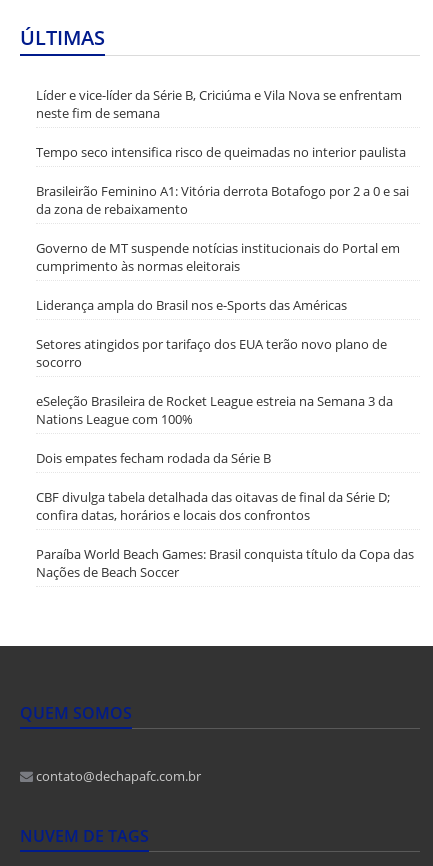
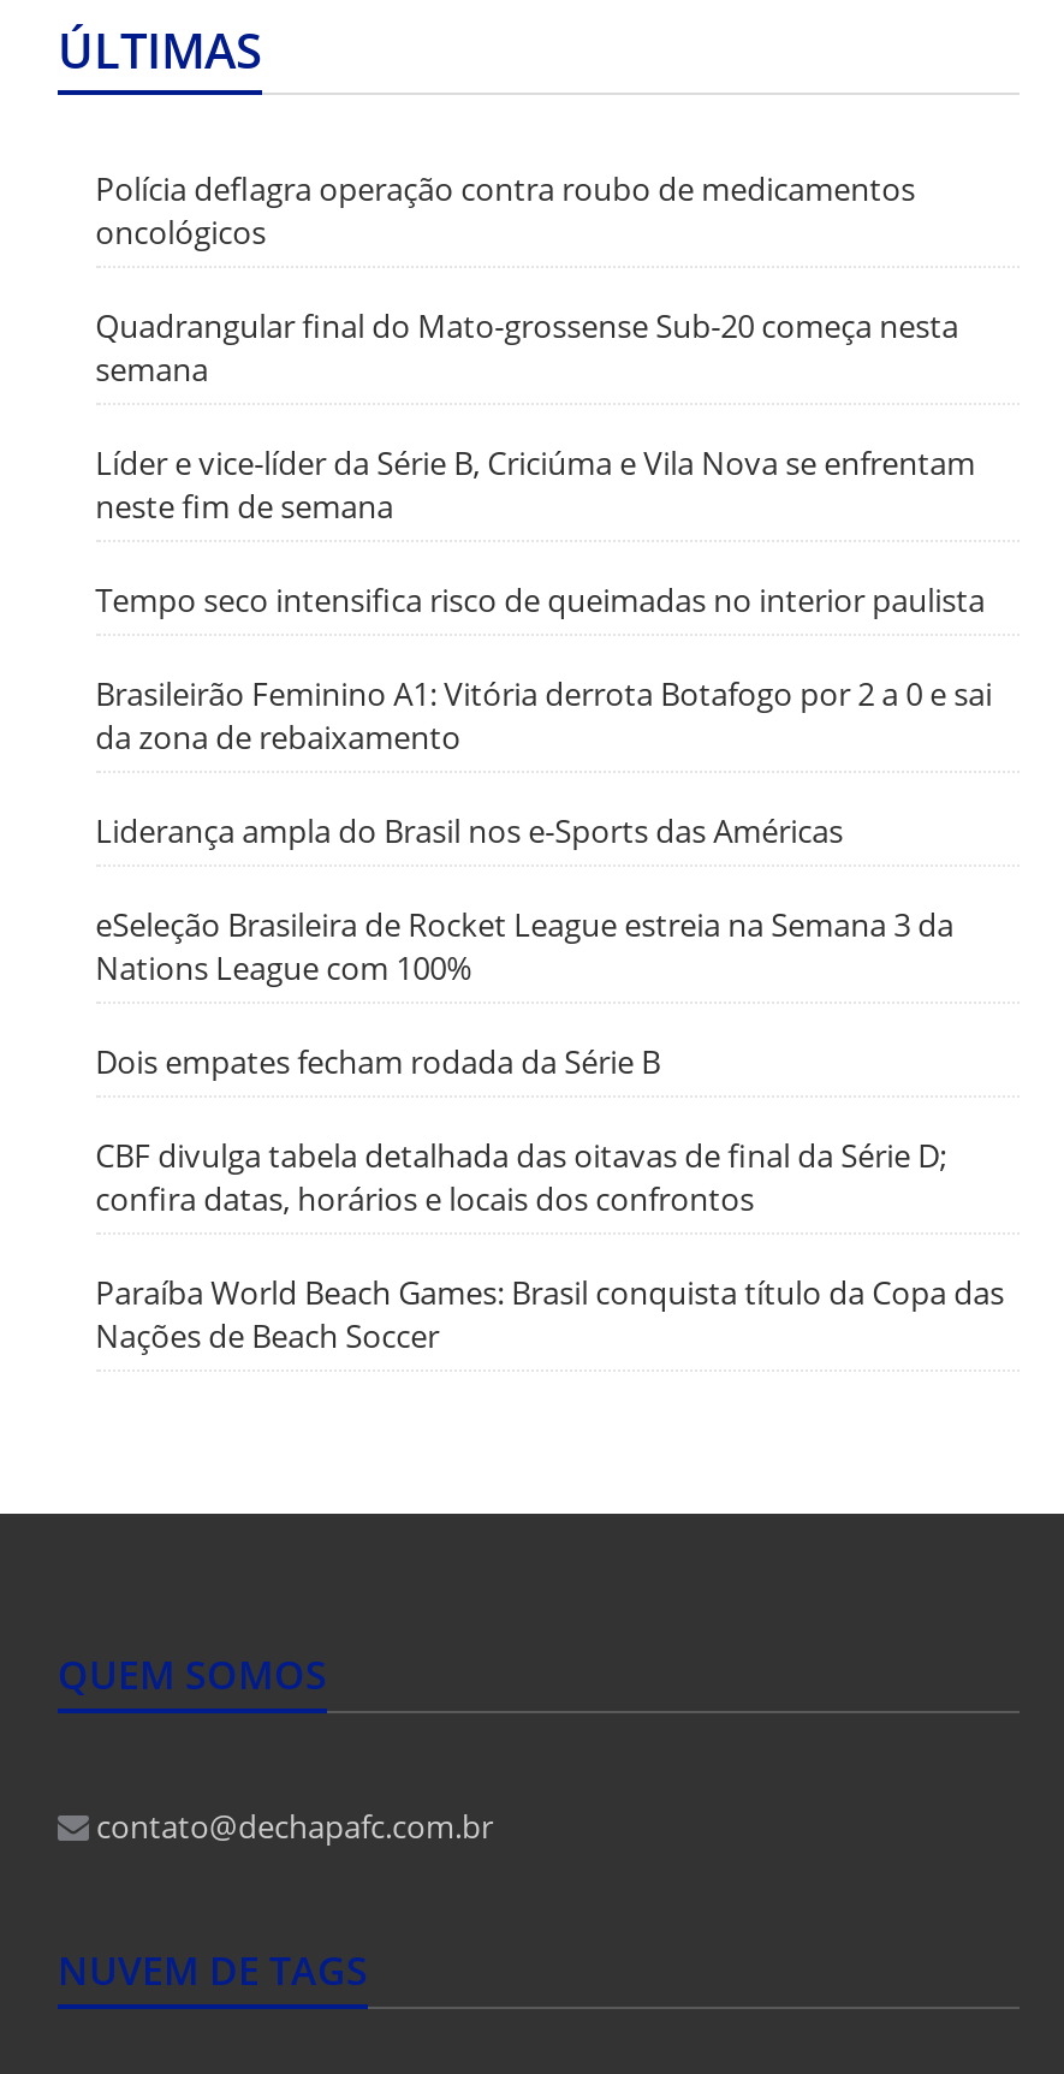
+ Polícia deflagra operação contra roubo de medicamentos
+ oncológicos
+ Quadrangular final do Mato-grossense Sub-20 começa nesta
+ semana

moved down: Líder e vice-líder da Série B, Criciúma e Vila Nova se enfrentam | neste fim de semana | Tempo seco intensifica risco de queimadas no interior paulista | Brasileirão Feminino A1: Vitória derrota Botafogo por 2 a 0 e sai | da zona de rebaixamento

- Governo de MT suspende notícias institucionais do Portal em
- cumprimento às normas eleitorais

moved down: Liderança ampla do Brasil nos e-Sports das Américas

- Setores atingidos por tarifaço dos EUA terão novo plano de
- socorro
